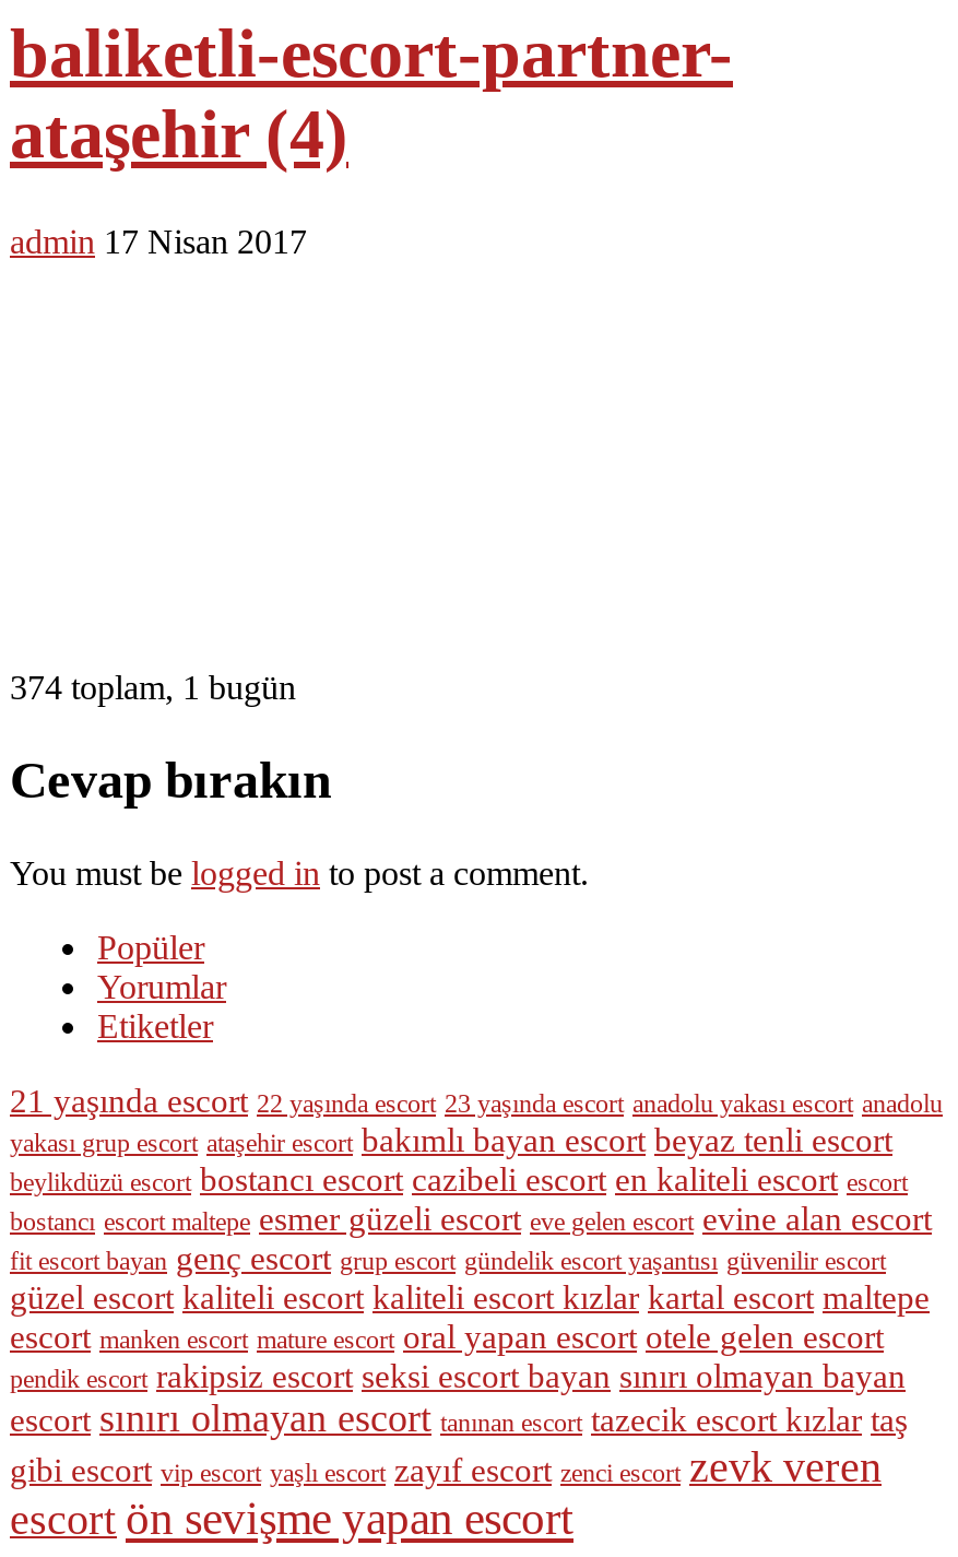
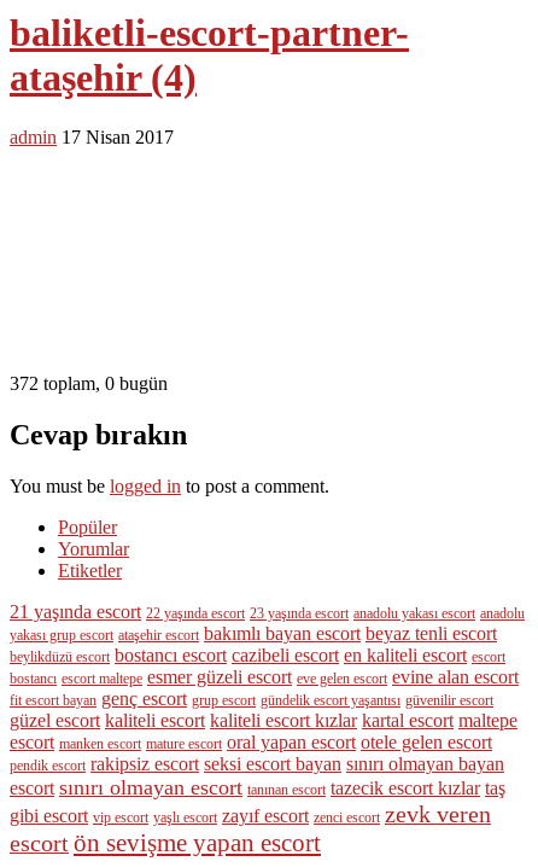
- 374 toplam, 1 bugün
+ 372 toplam, 0 bugün
